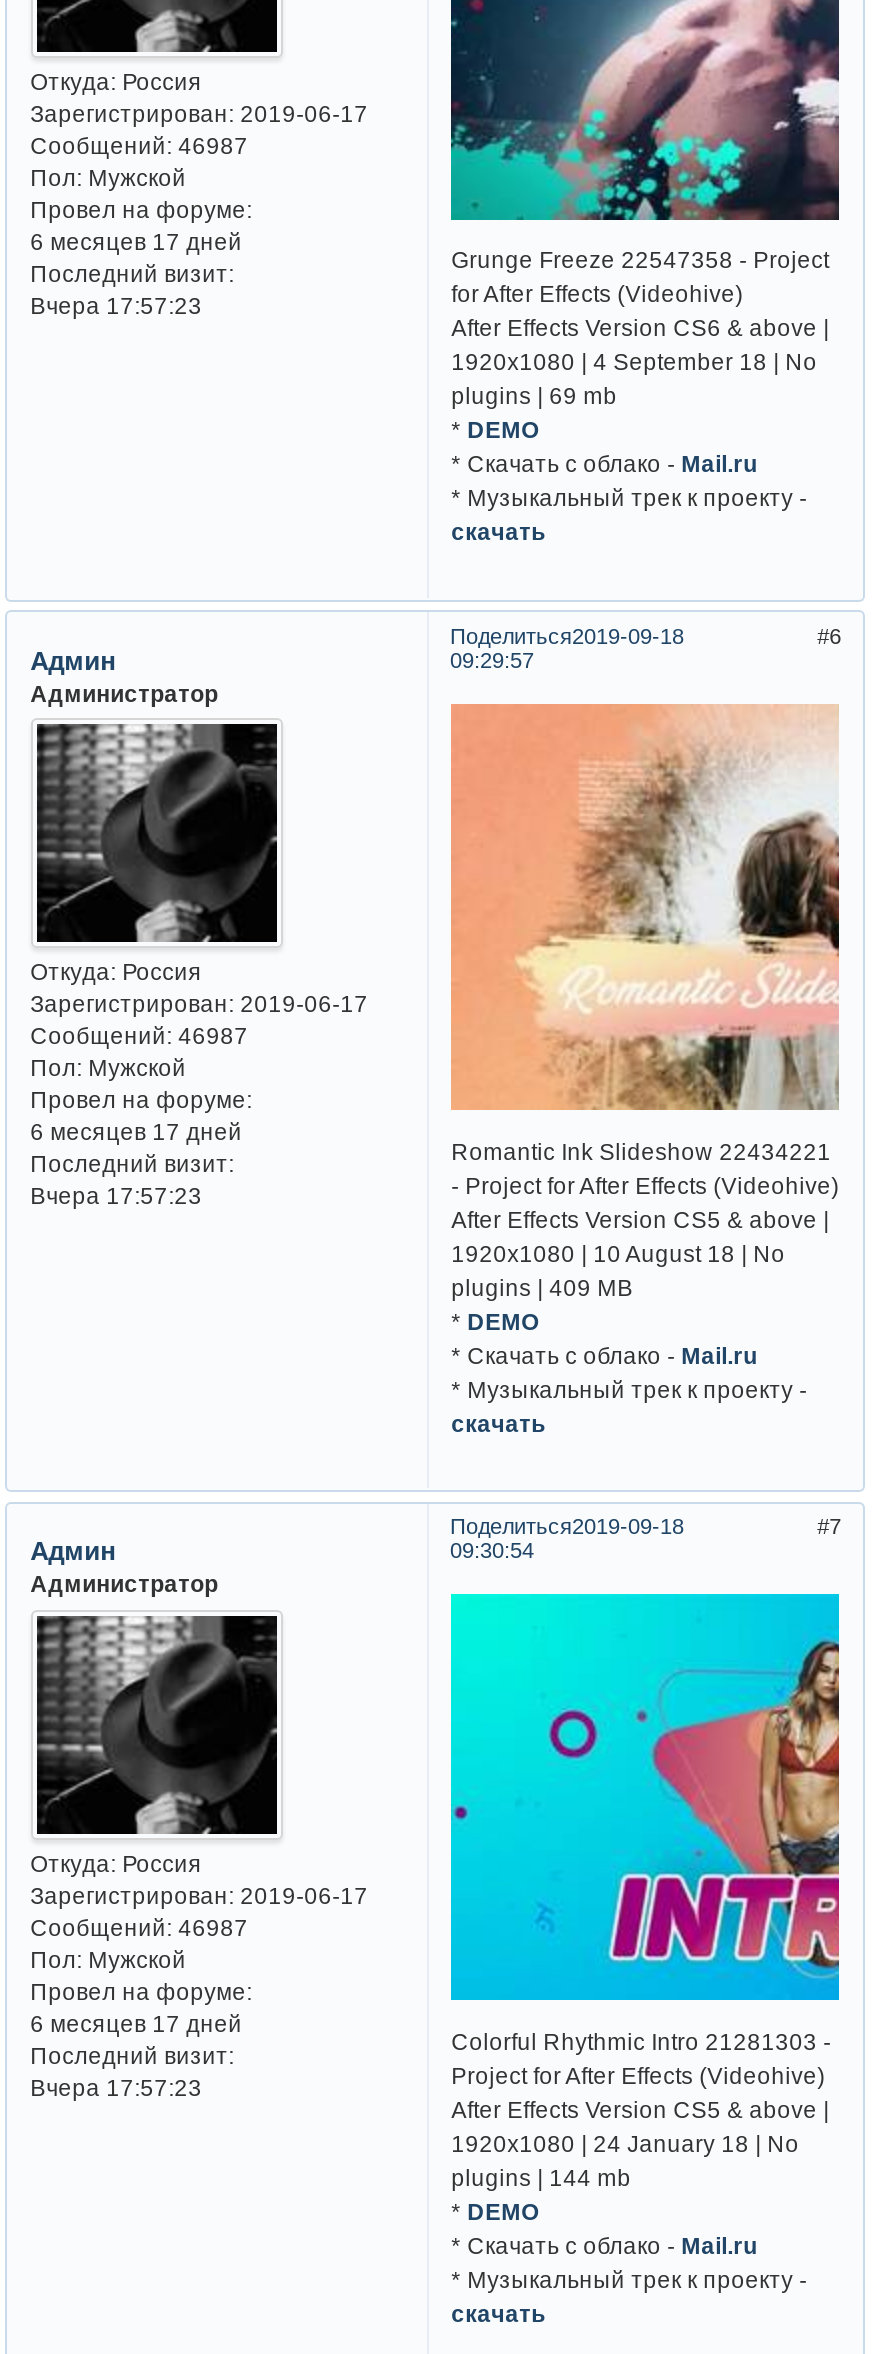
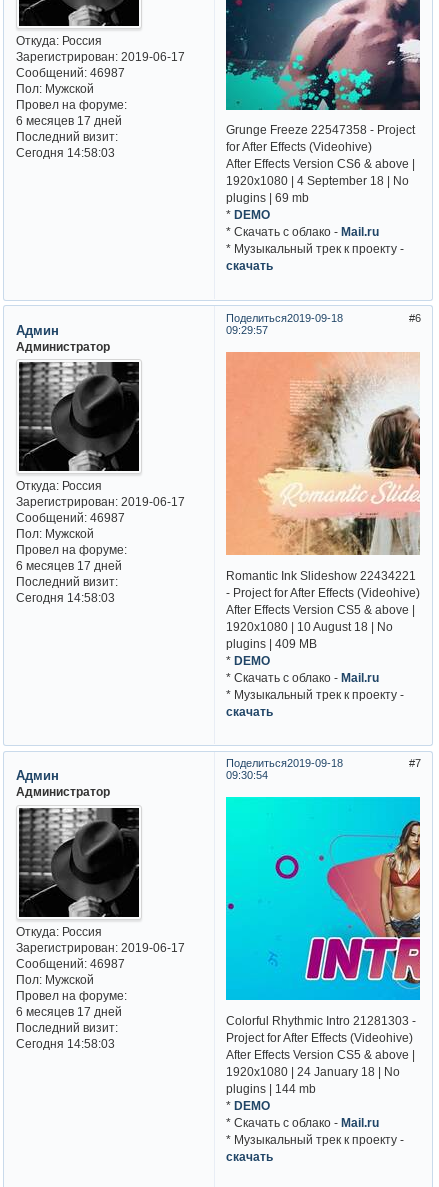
- Вчера 17:57:23
+ Сегодня 14:58:03

- Вчера 17:57:23
+ Сегодня 14:58:03

- Вчера 17:57:23
+ Сегодня 14:58:03
